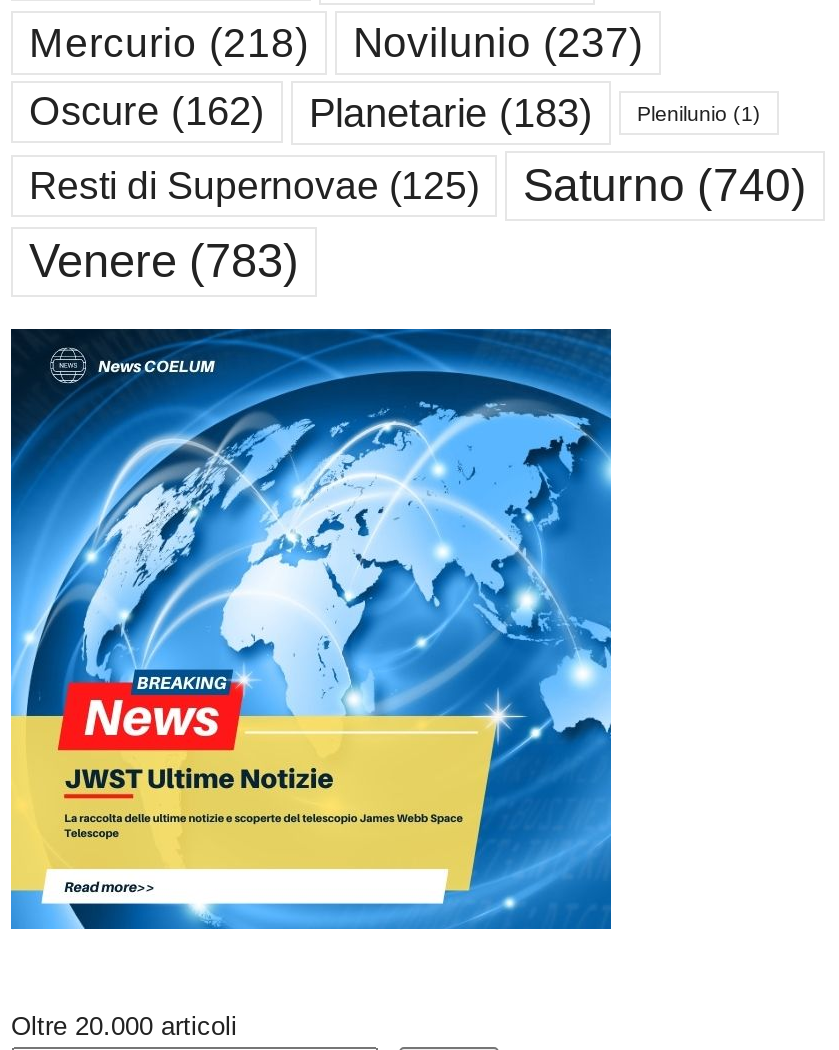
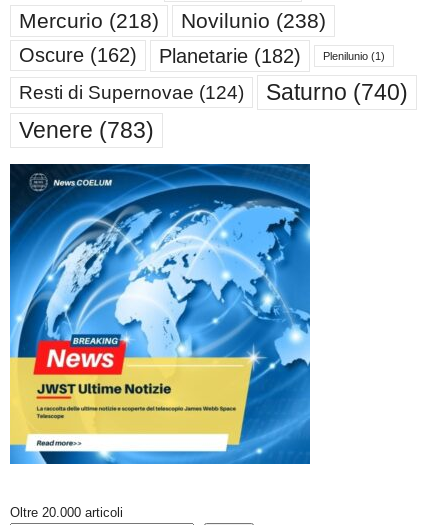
- Mercurio (218) Novilunio (237)
+ Mercurio (218) Novilunio (238)

- Oscure (162) Planetarie (183) Plenilunio (1)
+ Oscure (162) Planetarie (182) Plenilunio (1)

- Resti di Supernovae (125)
+ Resti di Supernovae (124)
